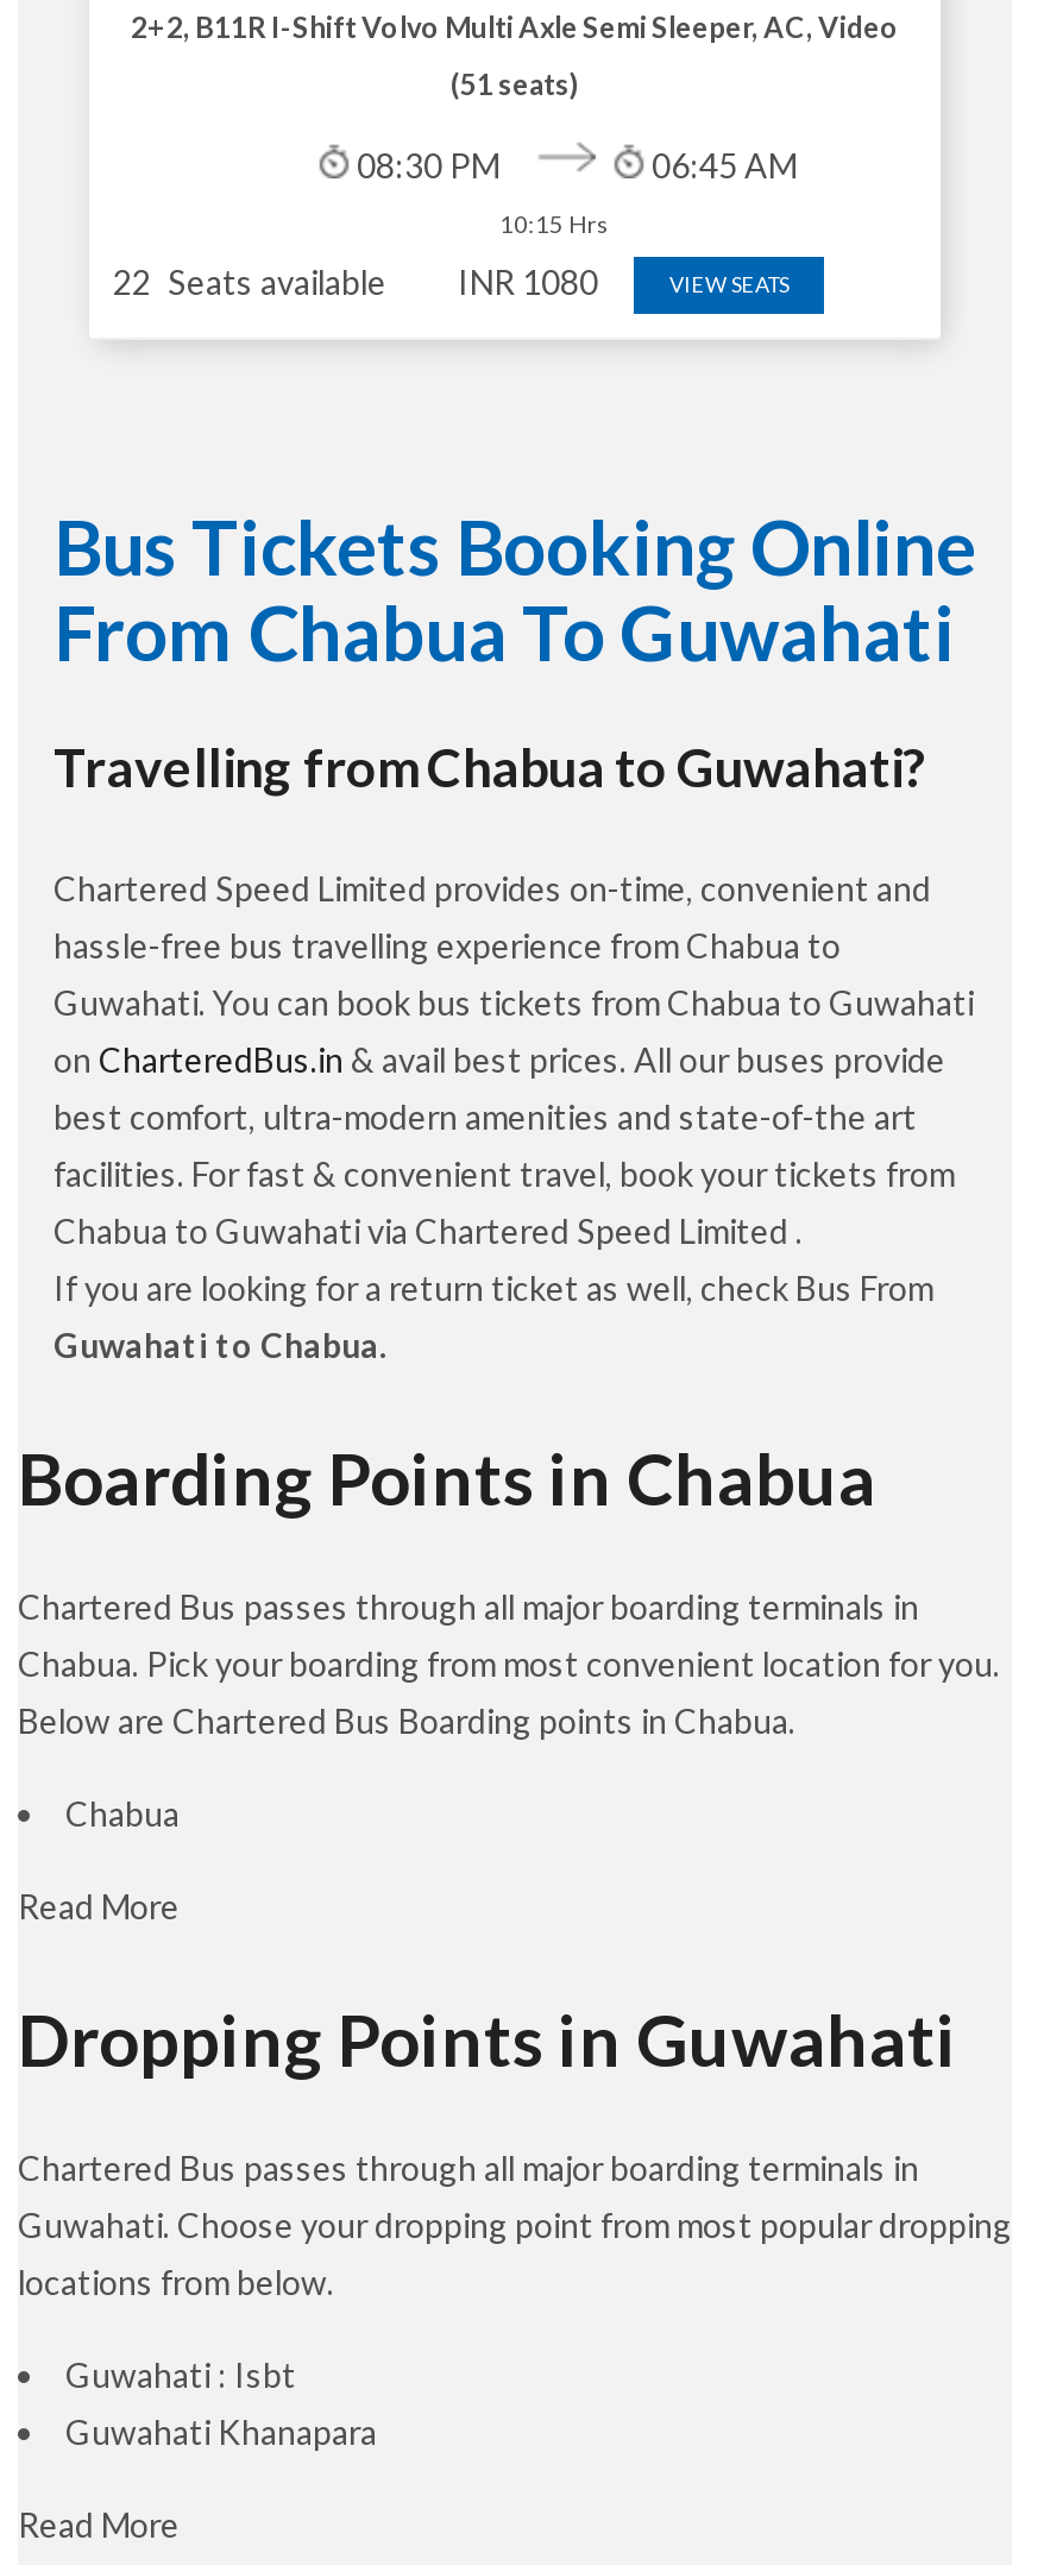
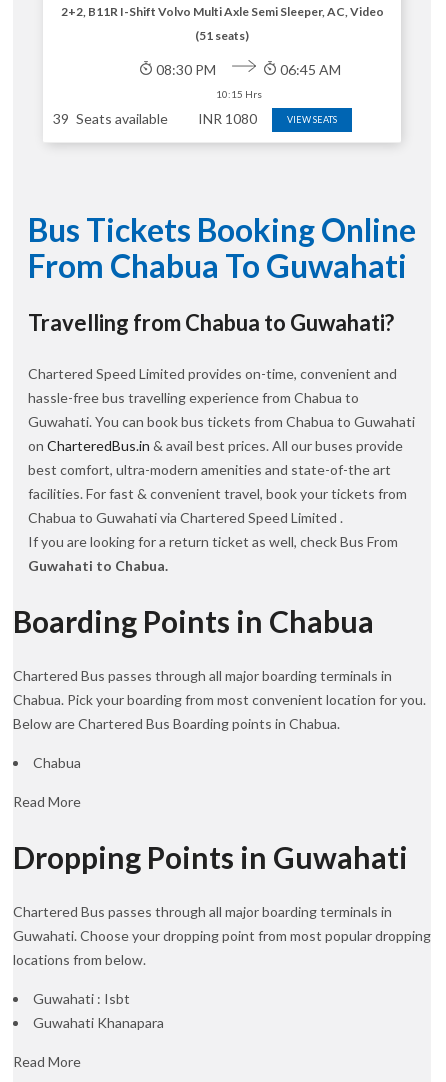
- 22 Seats available
+ 39 Seats available
